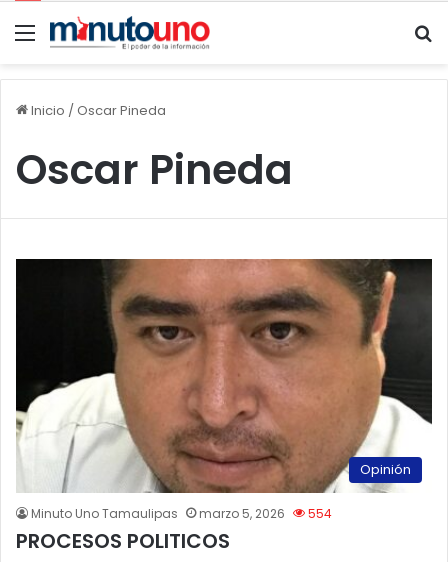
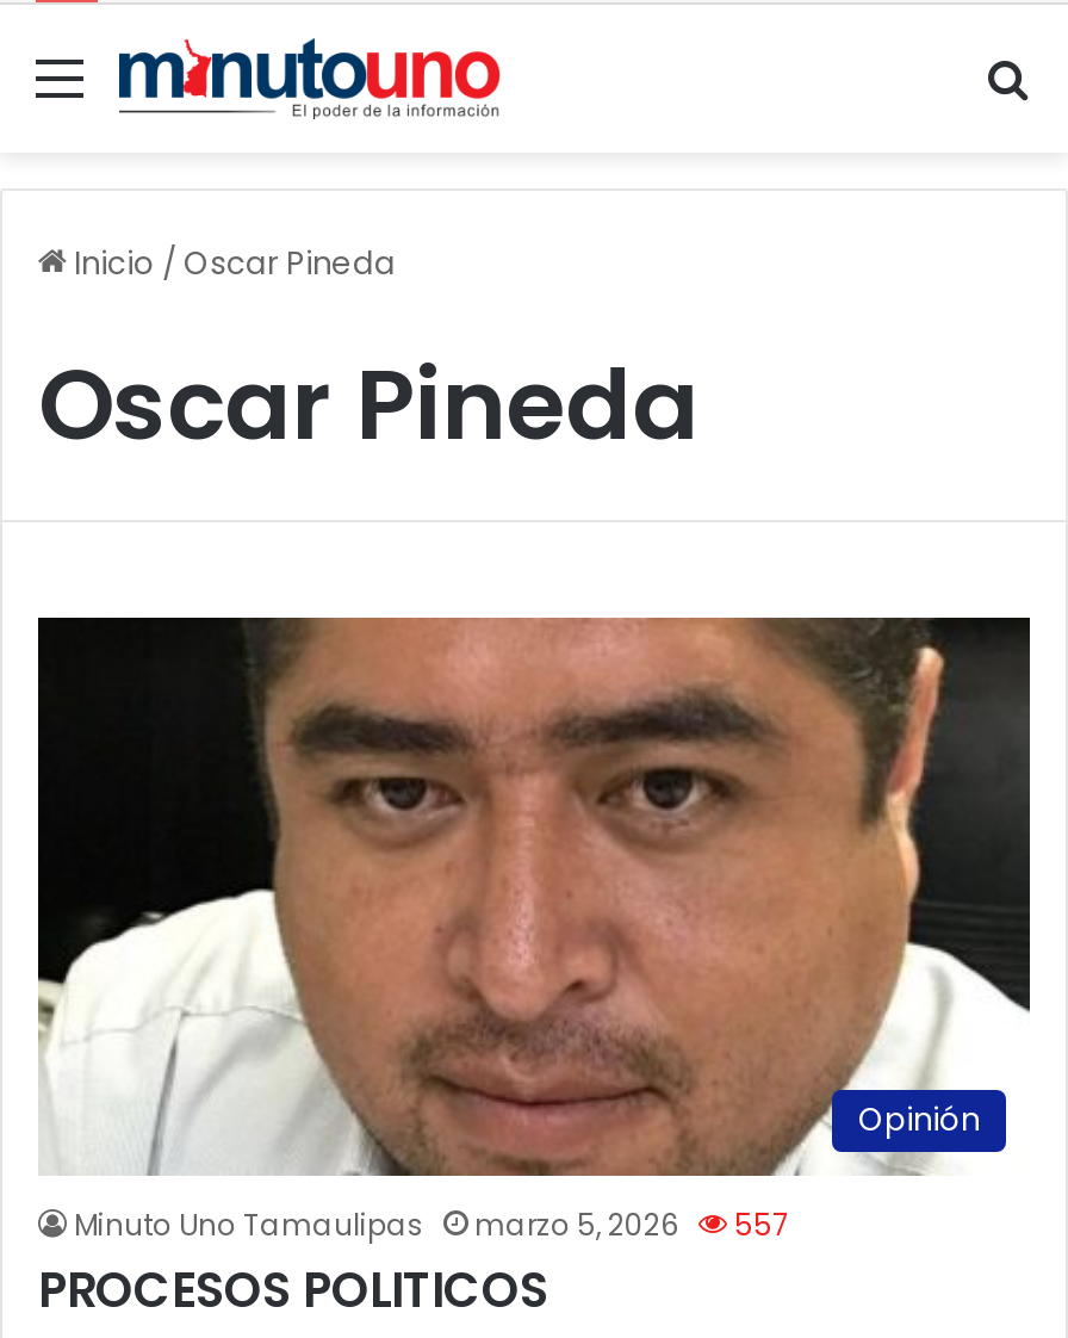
- Minuto Uno Tamaulipas marzo 5, 2026 554
+ Minuto Uno Tamaulipas marzo 5, 2026 557
